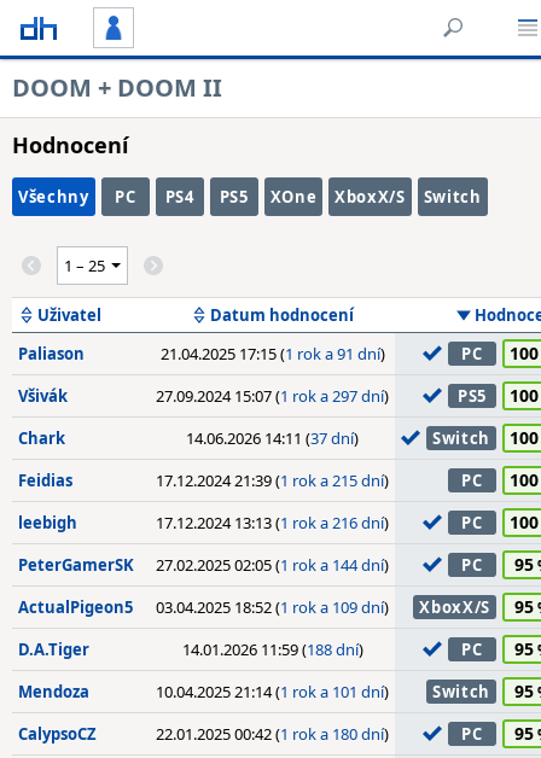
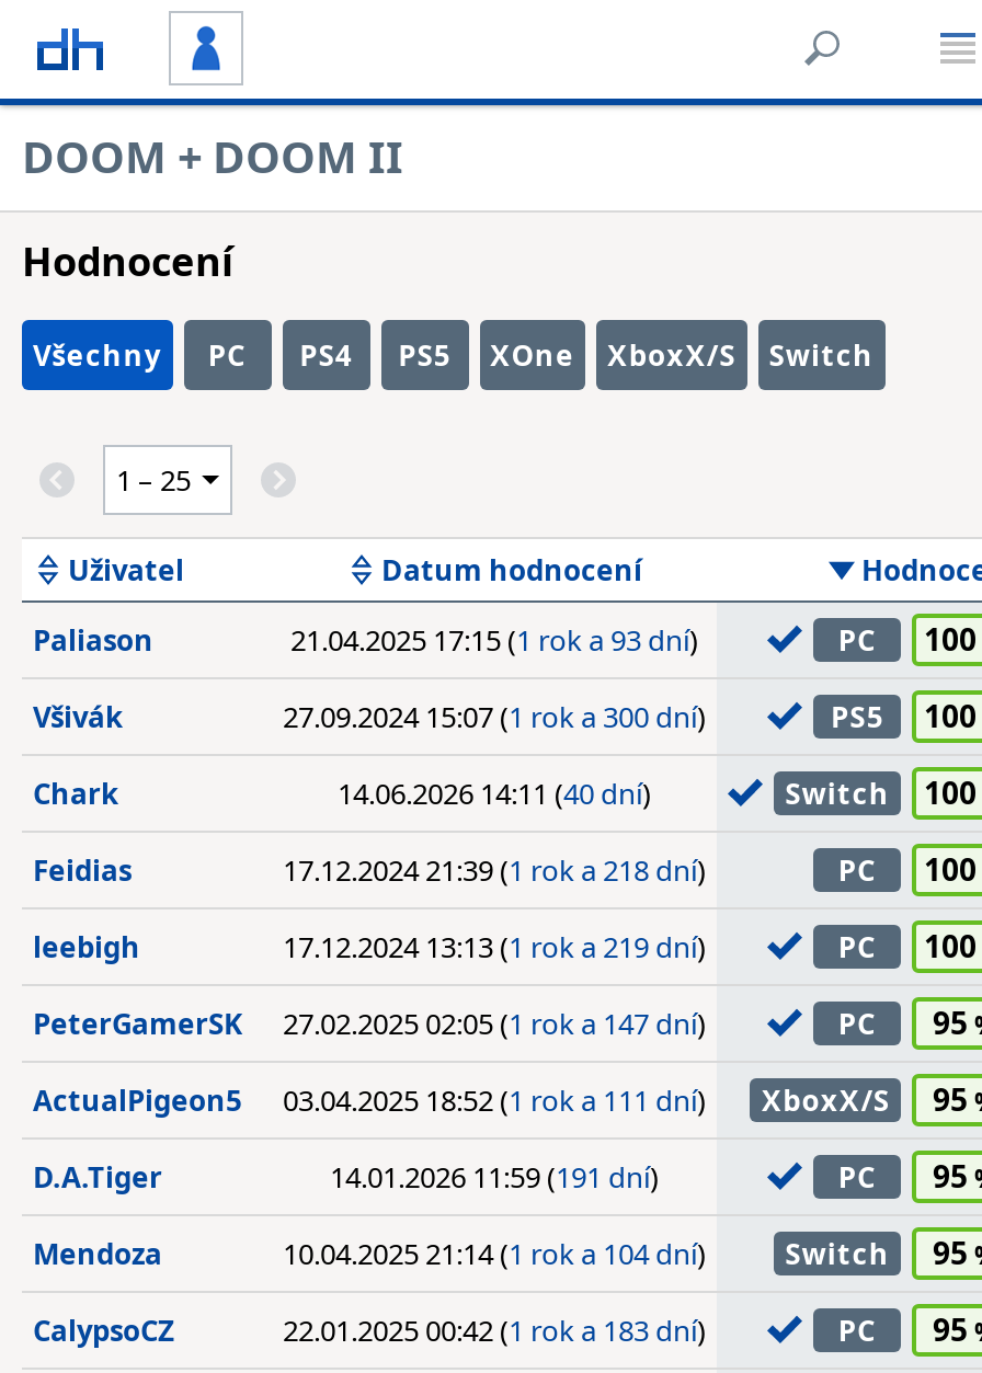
- 21.04.2025 17:15 (1 rok a 91 dní)
+ 21.04.2025 17:15 (1 rok a 93 dní)

- 27.09.2024 15:07 (1 rok a 297 dní)
+ 27.09.2024 15:07 (1 rok a 300 dní)

- 14.06.2026 14:11 (37 dní)
+ 14.06.2026 14:11 (40 dní)

- 17.12.2024 21:39 (1 rok a 215 dní)
+ 17.12.2024 21:39 (1 rok a 218 dní)

- 17.12.2024 13:13 (1 rok a 216 dní)
+ 17.12.2024 13:13 (1 rok a 219 dní)

- PeterGamerSK 27.02.2025 02:05 (1 rok a 144 dní)
+ PeterGamerSK 27.02.2025 02:05 (1 rok a 147 dní)

- ActualPigeon5 03.04.2025 18:52 (1 rok a 109 dní) XboxX/S 95
+ ActualPigeon5 03.04.2025 18:52 (1 rok a 111 dní) XboxX/S 95

- 14.01.2026 11:59 (188 dní)
+ 14.01.2026 11:59 (191 dní)

- 10.04.2025 21:14 (1 rok a 101 dní)
+ 10.04.2025 21:14 (1 rok a 104 dní)

- 22.01.2025 00:42 (1 rok a 180 dní)
+ 22.01.2025 00:42 (1 rok a 183 dní)
